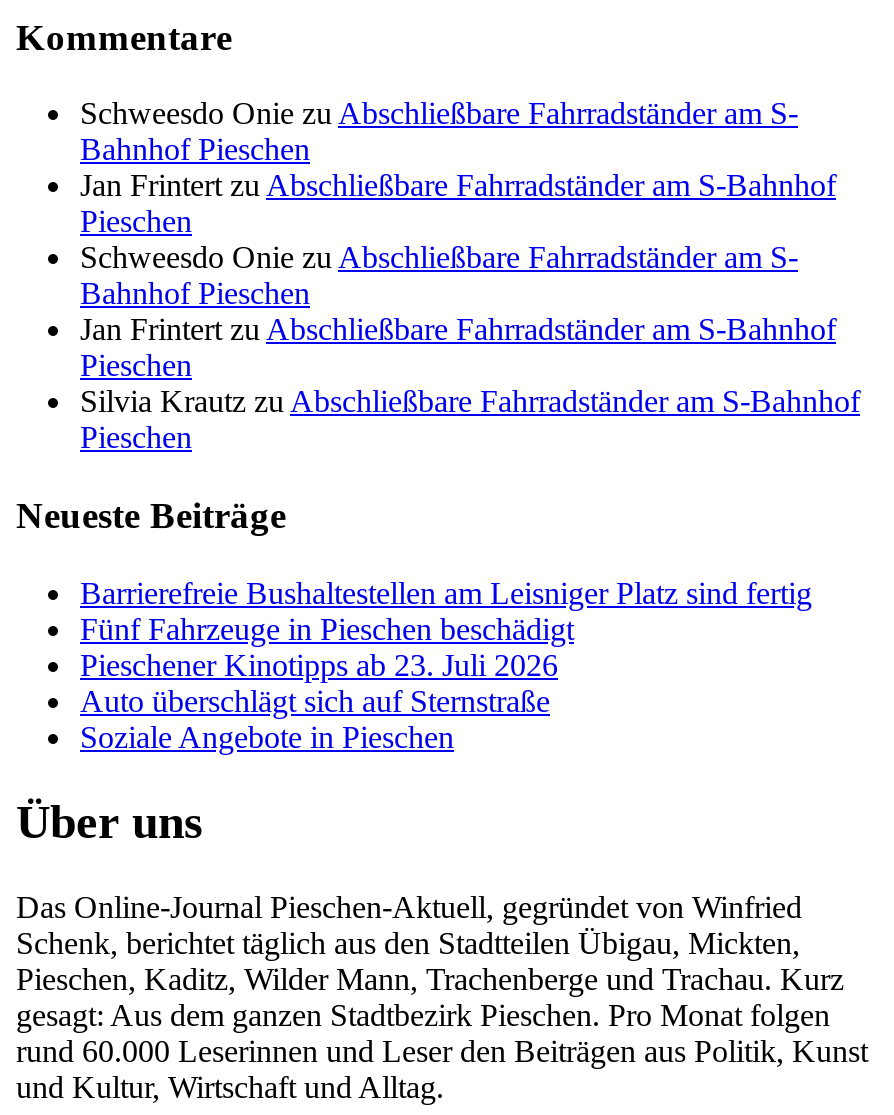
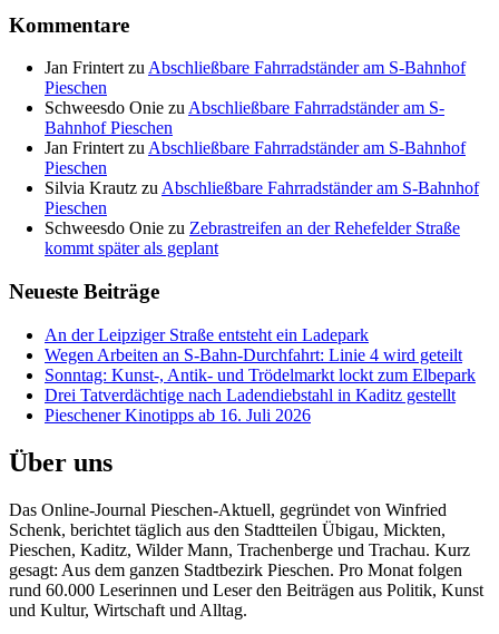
- Schweesdo Onie zu Abschließbare Fahrradständer am S-
- Bahnhof Pieschen

moved up: Jan Frintert zu Abschließbare Fahrradständer am S-Bahnhof | Pieschen | Schweesdo Onie zu Abschließbare Fahrradständer am S- | Bahnhof Pieschen | Jan Frintert zu Abschließbare Fahrradständer am S-Bahnhof | Pieschen | Silvia Krautz zu Abschließbare Fahrradständer am S-Bahnhof | Pieschen

+ Schweesdo Onie zu Zebrastreifen an der Rehefelder Straße
+ kommt später als geplant

- Barrierefreie Bushaltestellen am Leisniger Platz sind fertig
- Fünf Fahrzeuge in Pieschen beschädigt
- Pieschener Kinotipps ab 23. Juli 2026
- Auto überschlägt sich auf Sternstraße
- Soziale Angebote in Pieschen
+ An der Leipziger Straße entsteht ein Ladepark
+ Wegen Arbeiten an S-Bahn-Durchfahrt: Linie 4 wird geteilt
+ Sonntag: Kunst-, Antik- und Trödelmarkt lockt zum Elbepark
+ Drei Tatverdächtige nach Ladendiebstahl in Kaditz gestellt
+ Pieschener Kinotipps ab 16. Juli 2026
